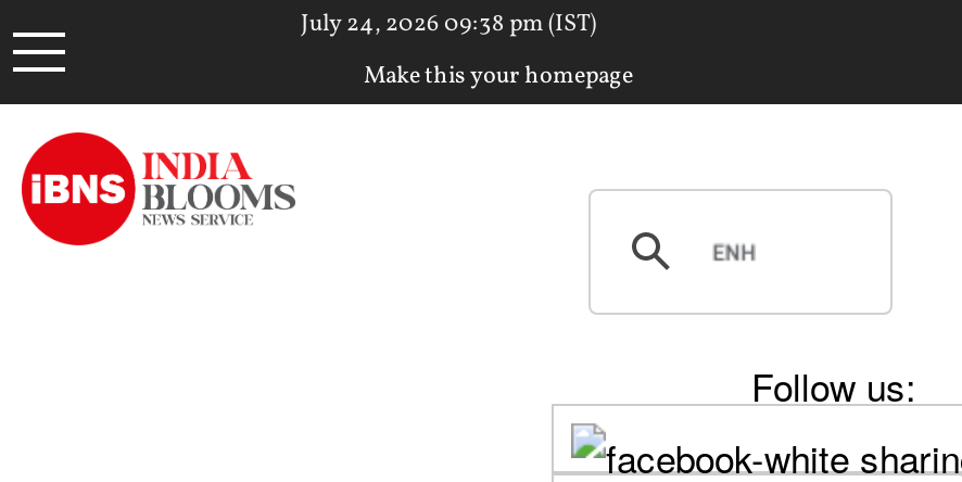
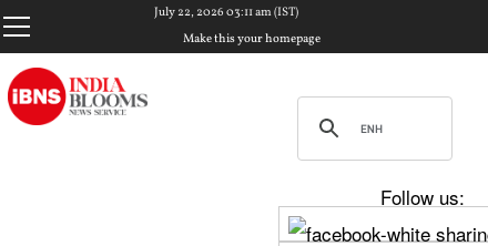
- July 24, 2026 09:38 pm (IST)
+ July 22, 2026 03:11 am (IST)
